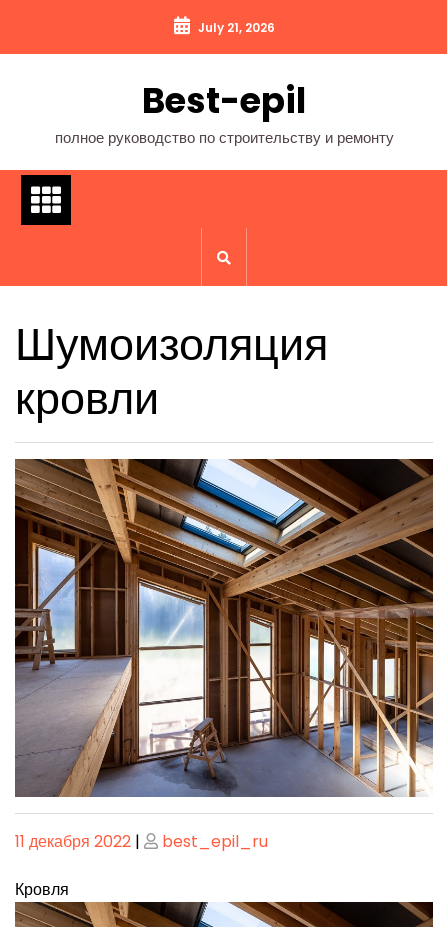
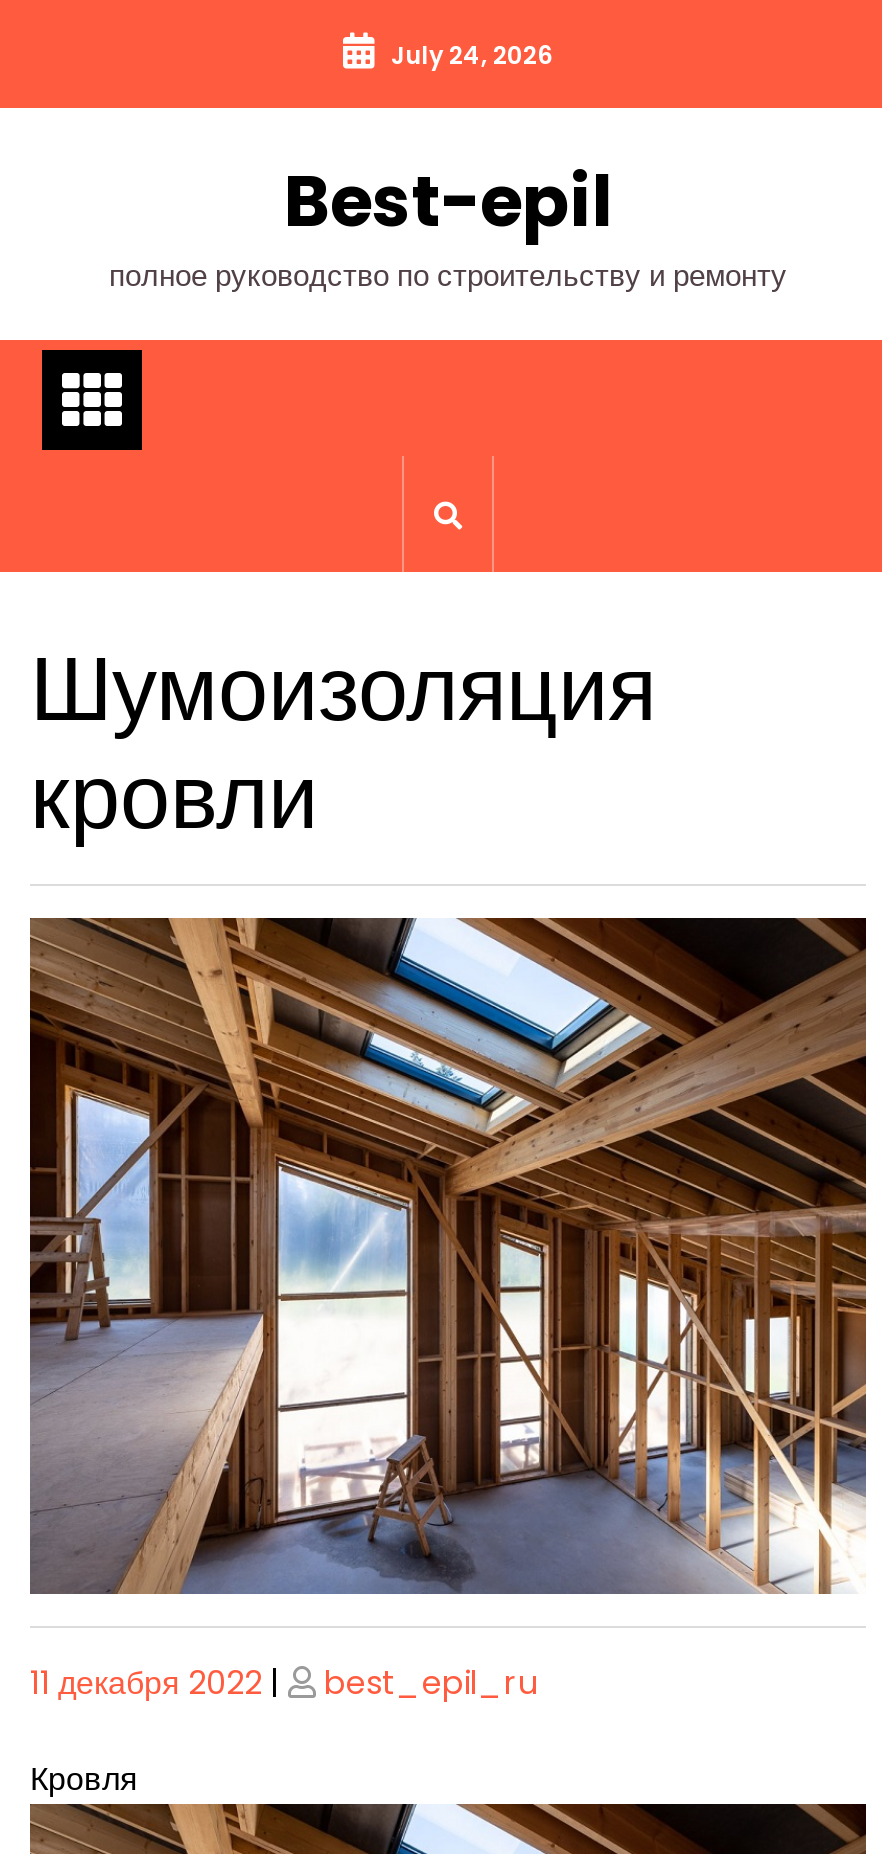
- July 21, 2026
+ July 24, 2026
